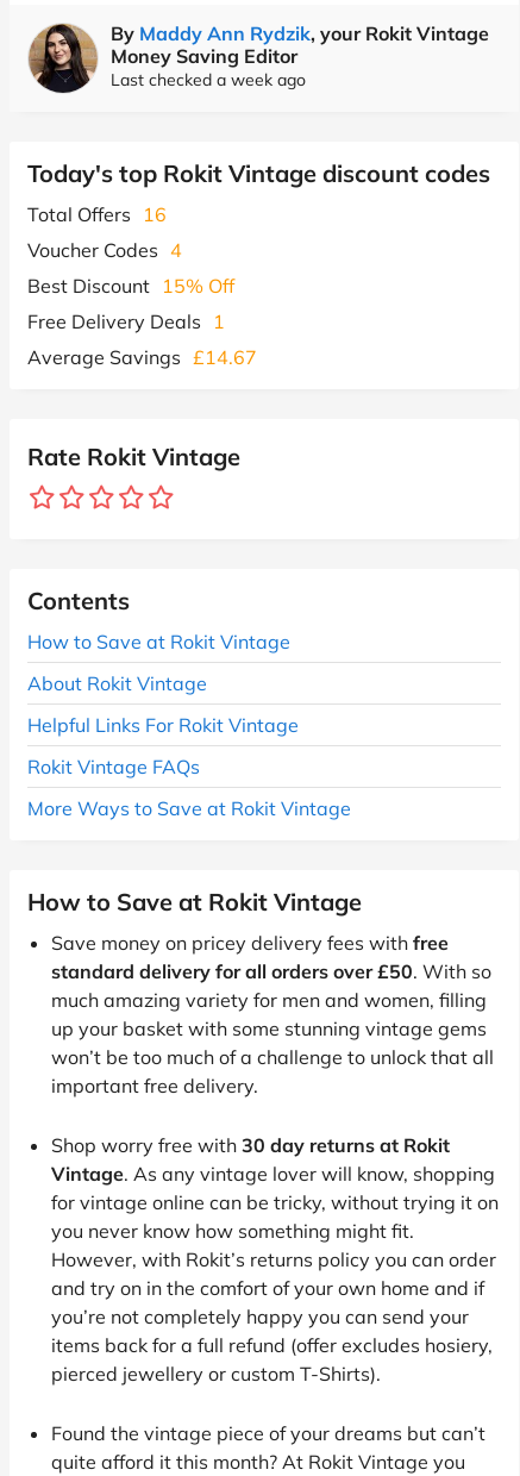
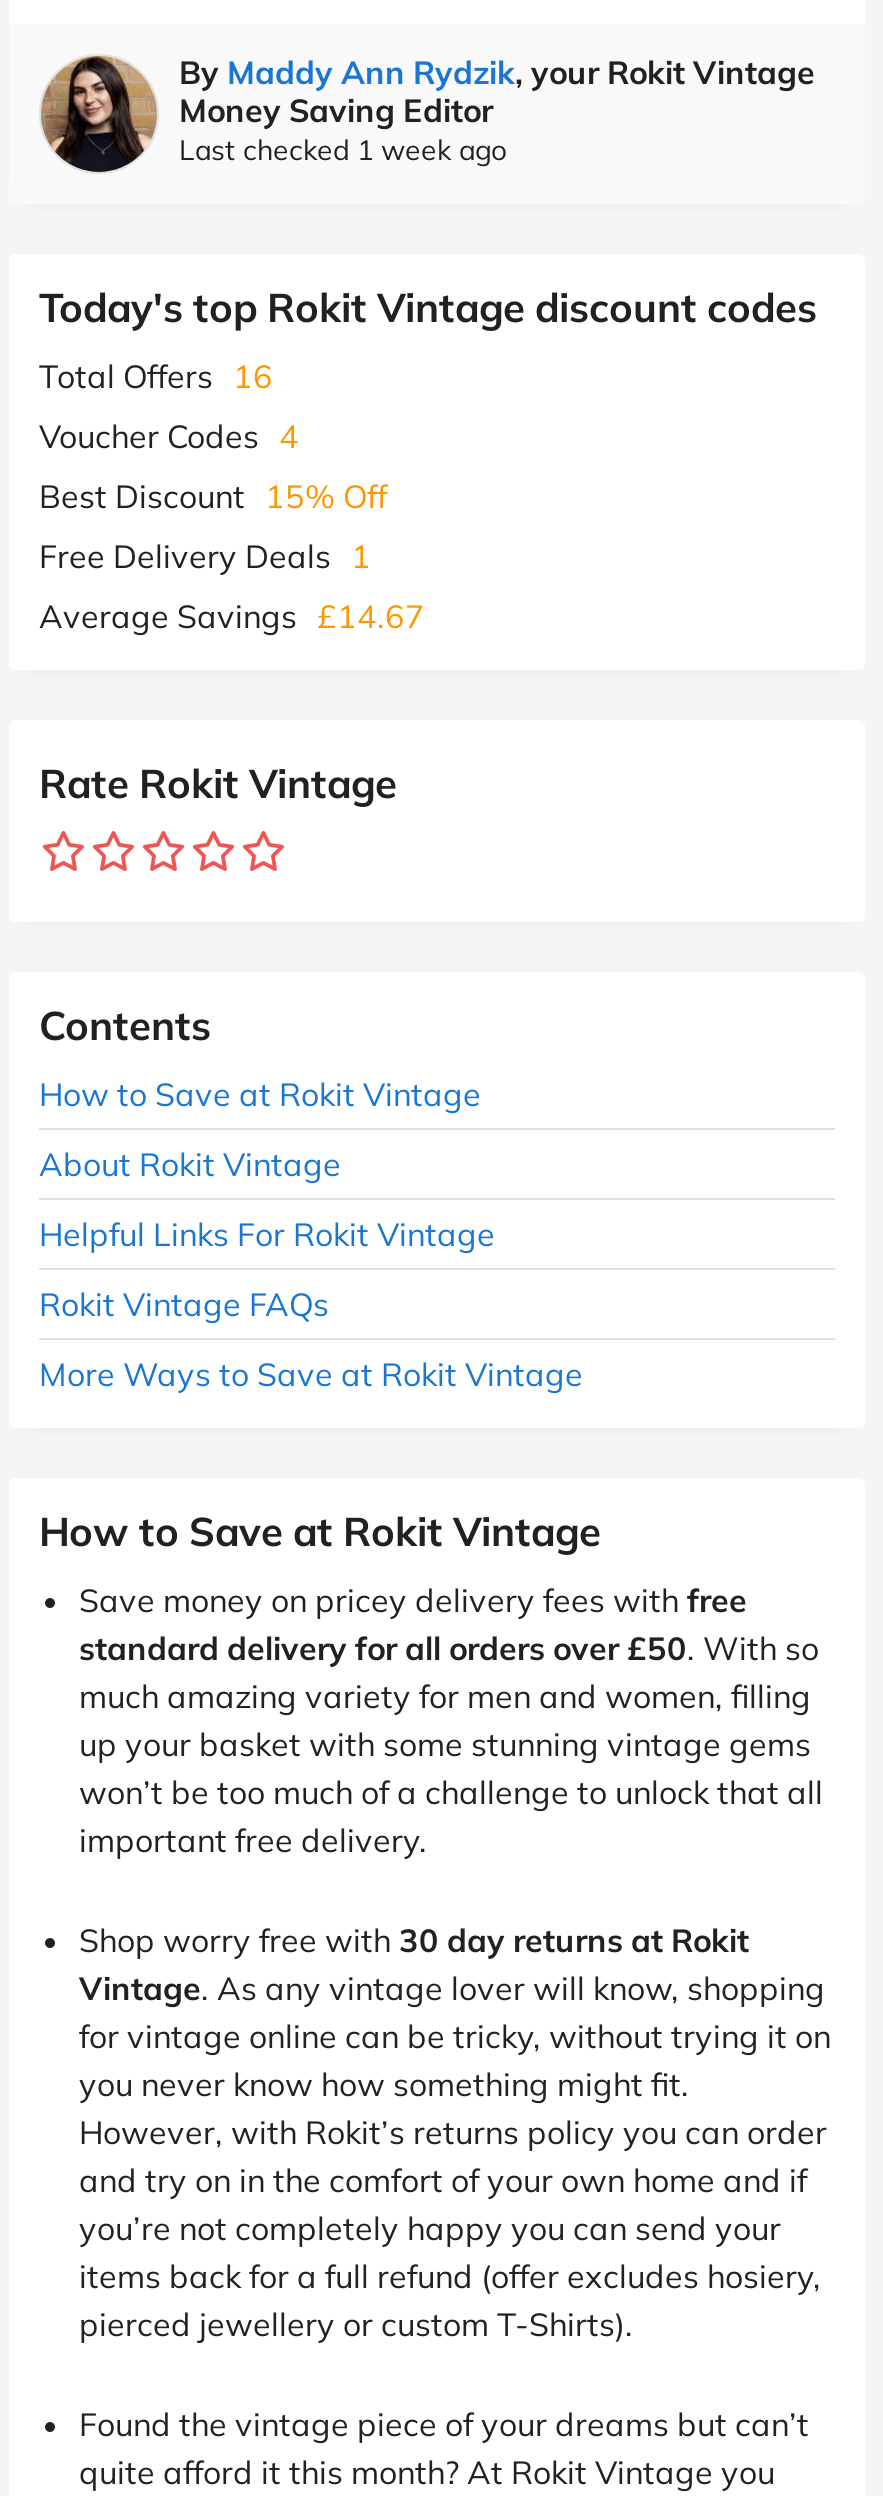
- Last checked a week ago
+ Last checked 1 week ago
